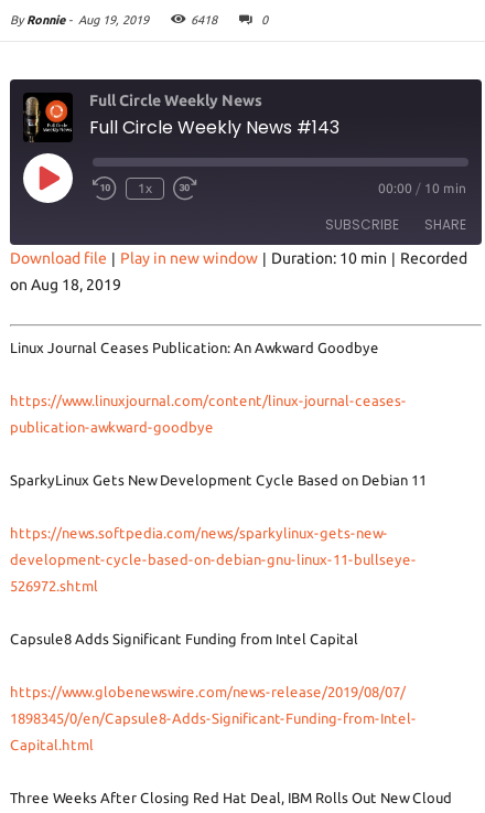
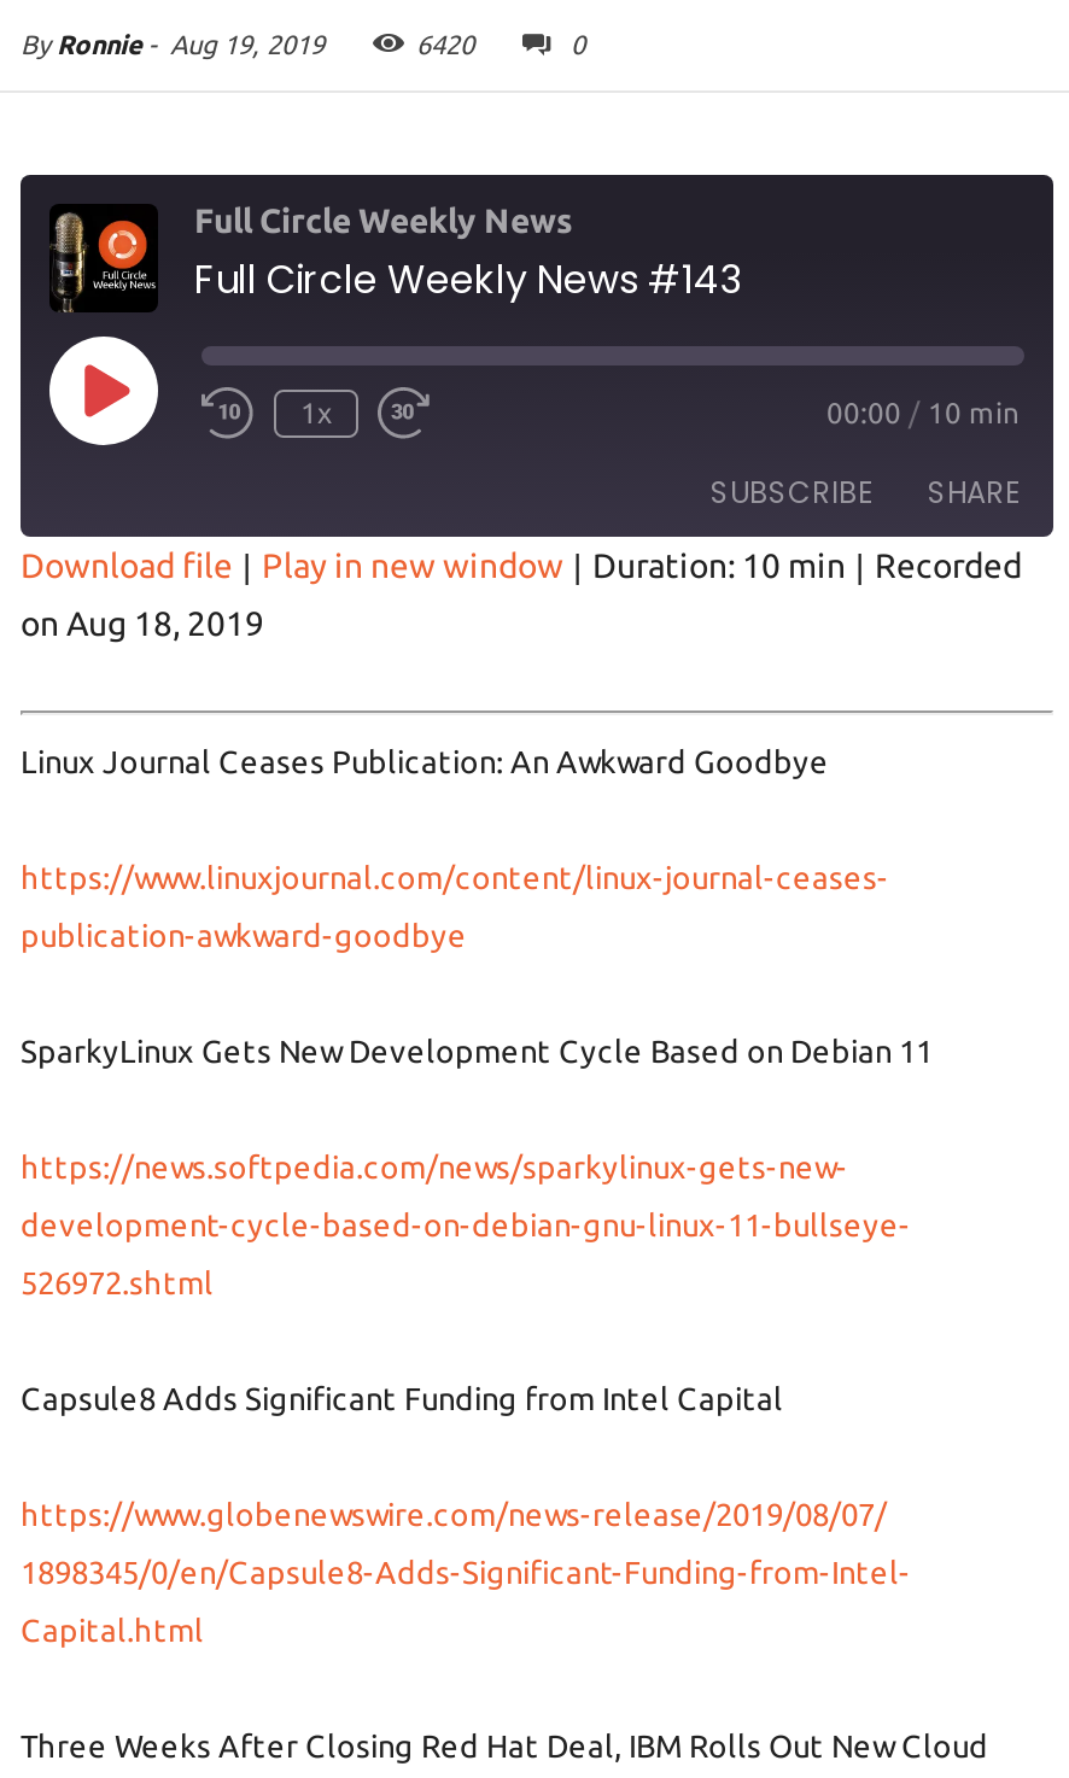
- 6418
+ 6420
